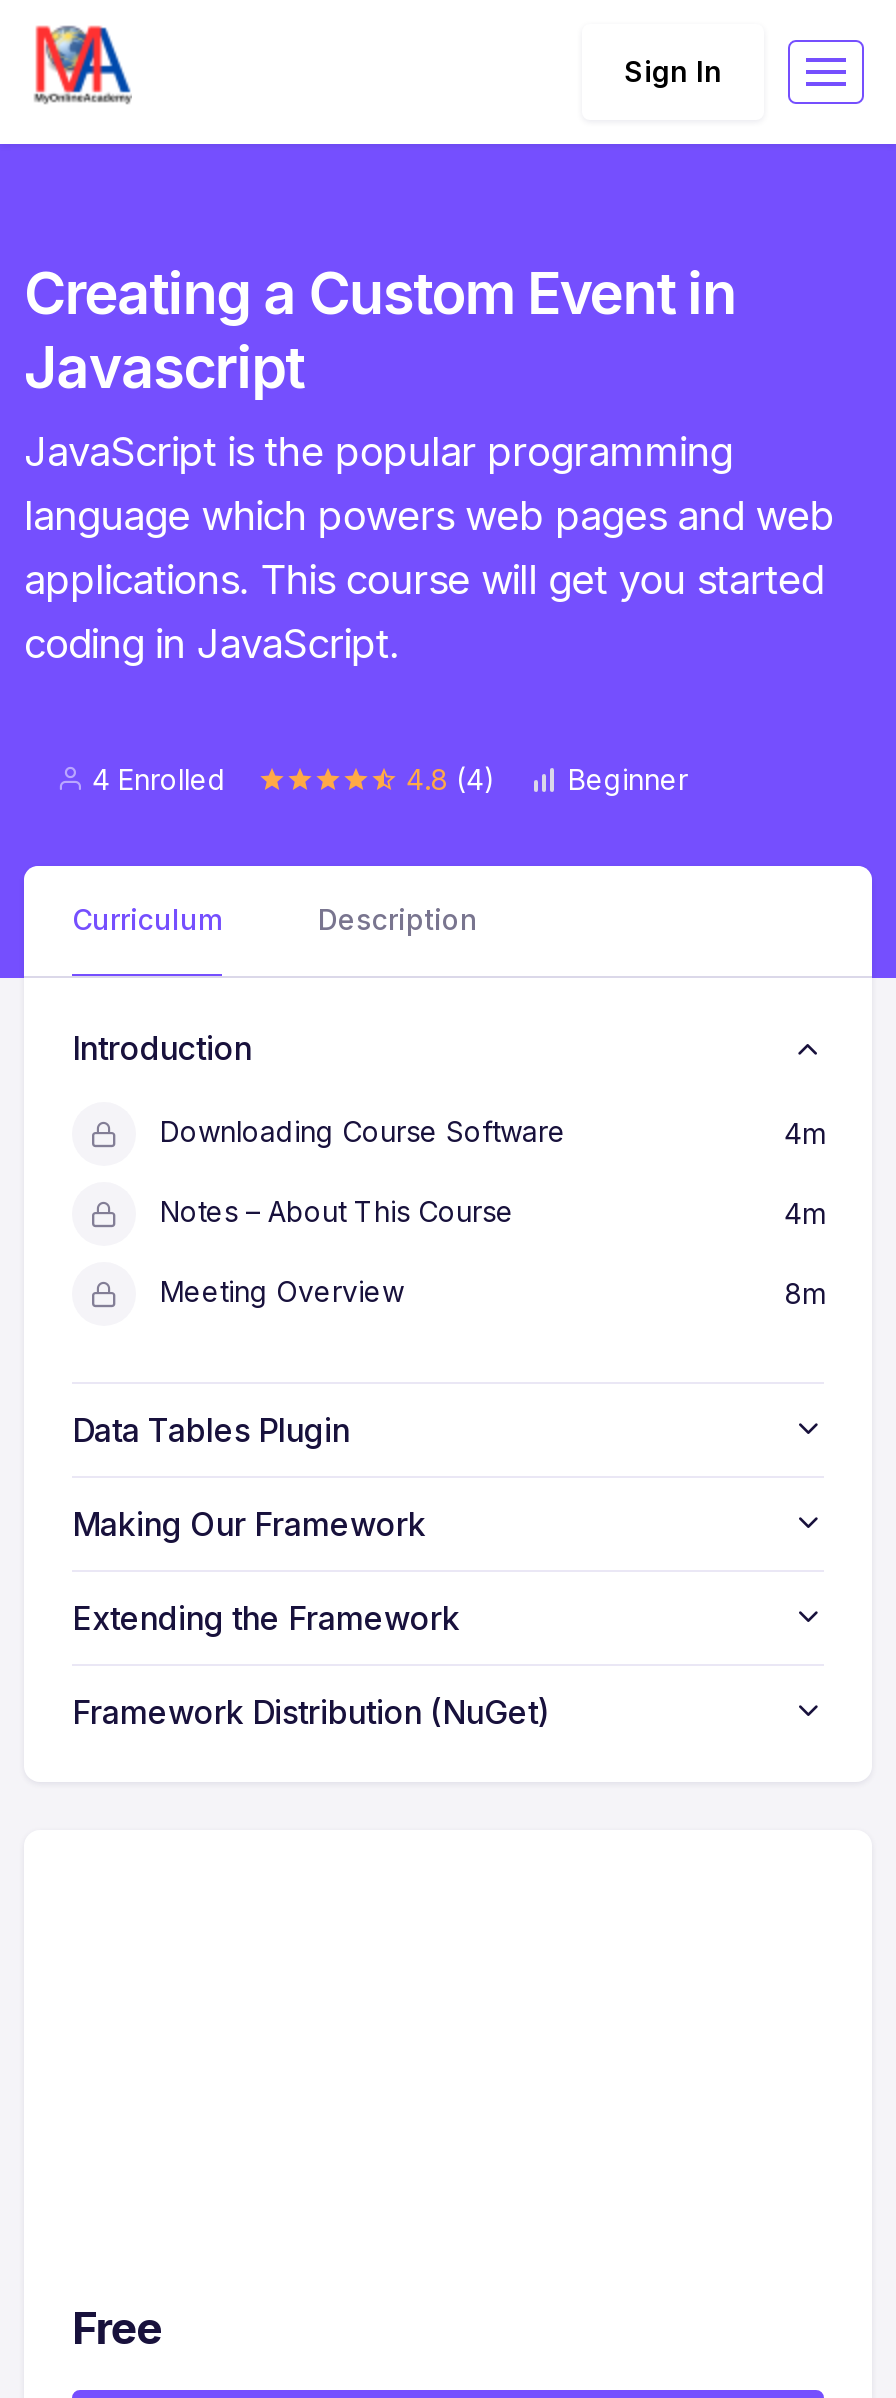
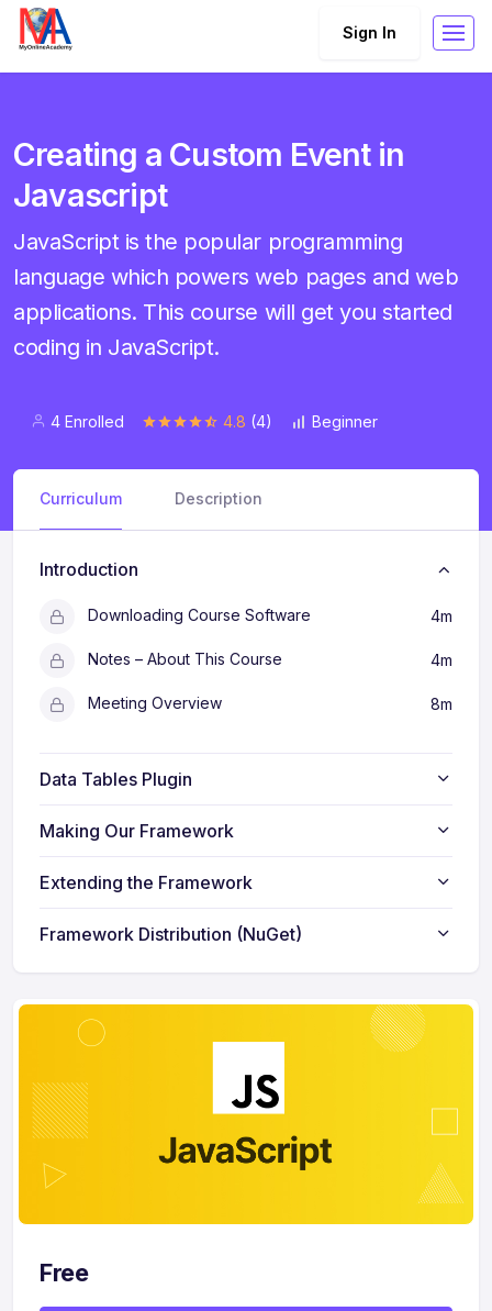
+ [image]
